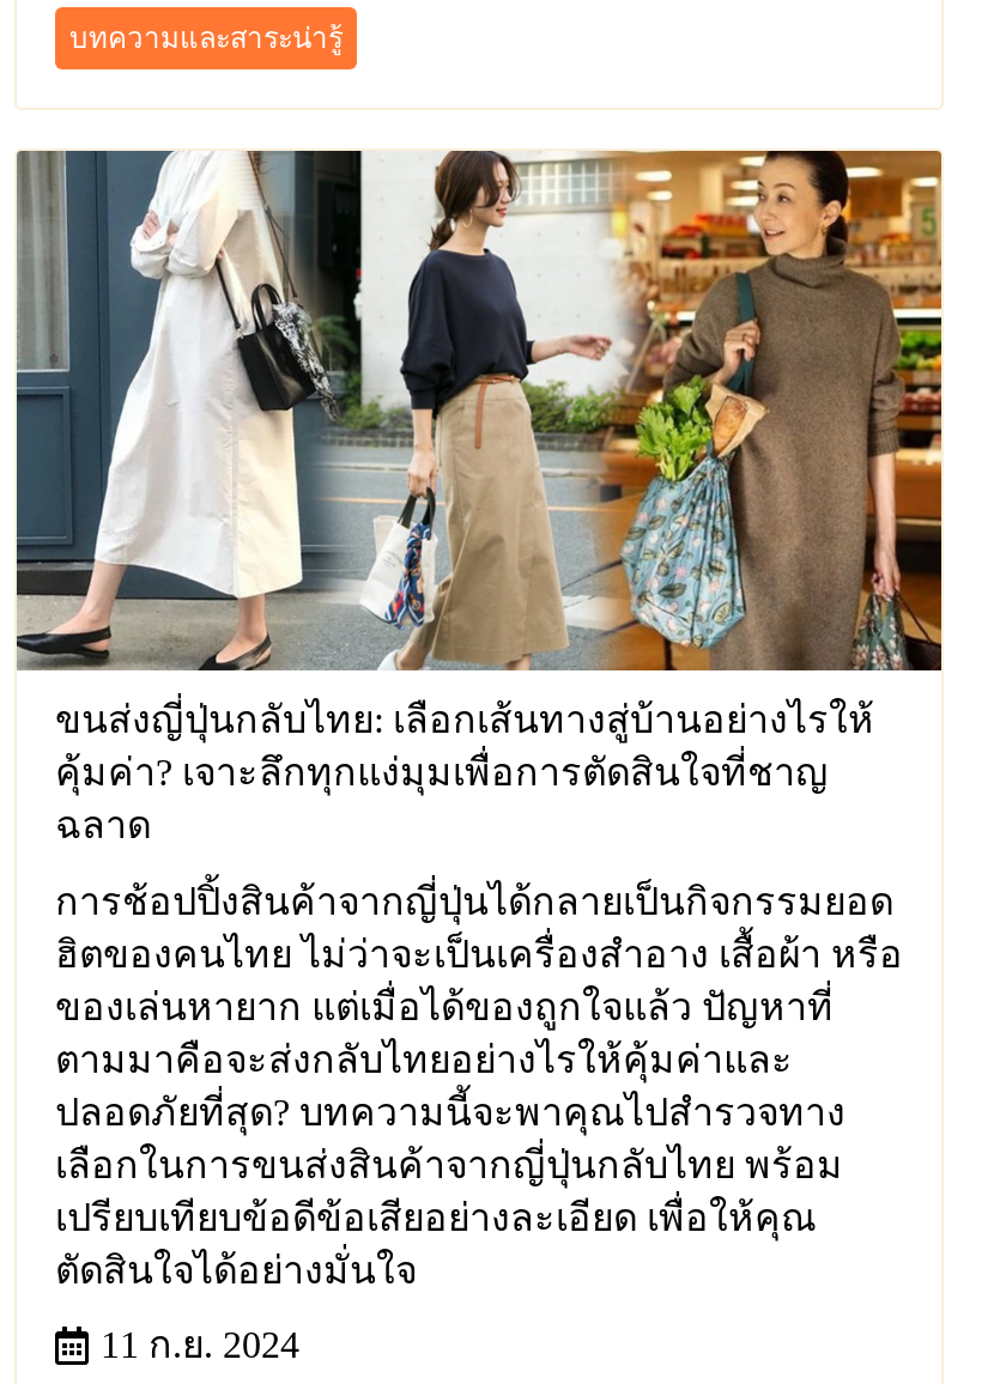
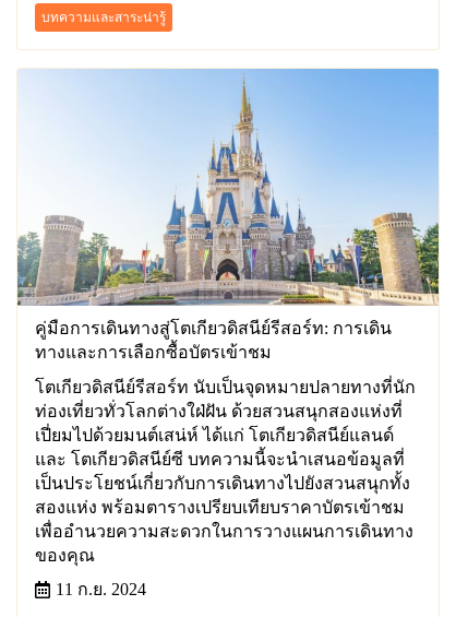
- [image]
- ขนส่งญี่ปุ่นกลับไทย: เลือกเส้นทางสู่บ้านอย่างไรให้
- คุ้มค่า? เจาะลึกทุกแง่มุมเพื่อการตัดสินใจที่ชาญ
- ฉลาด
+ [image]
+ คู่มือการเดินทางสู่โตเกียวดิสนีย์รีสอร์ท: การเดิน
+ ทางและการเลือกซื้อบัตรเข้าชม

- การช้อปปิ้งสินค้าจากญี่ปุ่นได้กลายเป็นกิจกรรมยอด
- ฮิตของคนไทย ไม่ว่าจะเป็นเครื่องสำอาง เสื้อผ้า หรือ
- ของเล่นหายาก แต่เมื่อได้ของถูกใจแล้ว ปัญหาที่
- ตามมาคือจะส่งกลับไทยอย่างไรให้คุ้มค่าและ
- ปลอดภัยที่สุด? บทความนี้จะพาคุณไปสำรวจทาง
- เลือกในการขนส่งสินค้าจากญี่ปุ่นกลับไทย พร้อม
- เปรียบเทียบข้อดีข้อเสียอย่างละเอียด เพื่อให้คุณ
- ตัดสินใจได้อย่างมั่นใจ
+ โตเกียวดิสนีย์รีสอร์ท นับเป็นจุดหมายปลายทางที่นัก
+ ท่องเที่ยวทั่วโลกต่างใฝ่ฝัน ด้วยสวนสนุกสองแห่งที่
+ เปี่ยมไปด้วยมนต์เสน่ห์ ได้แก่ โตเกียวดิสนีย์แลนด์
+ และ โตเกียวดิสนีย์ซี บทความนี้จะนำเสนอข้อมูลที่
+ เป็นประโยชน์เกี่ยวกับการเดินทางไปยังสวนสนุกทั้ง
+ สองแห่ง พร้อมตารางเปรียบเทียบราคาบัตรเข้าชม
+ เพื่ออำนวยความสะดวกในการวางแผนการเดินทาง
+ ของคุณ
